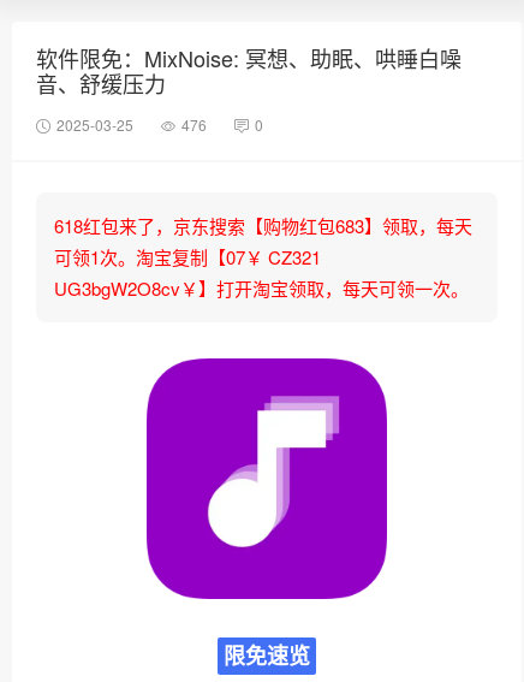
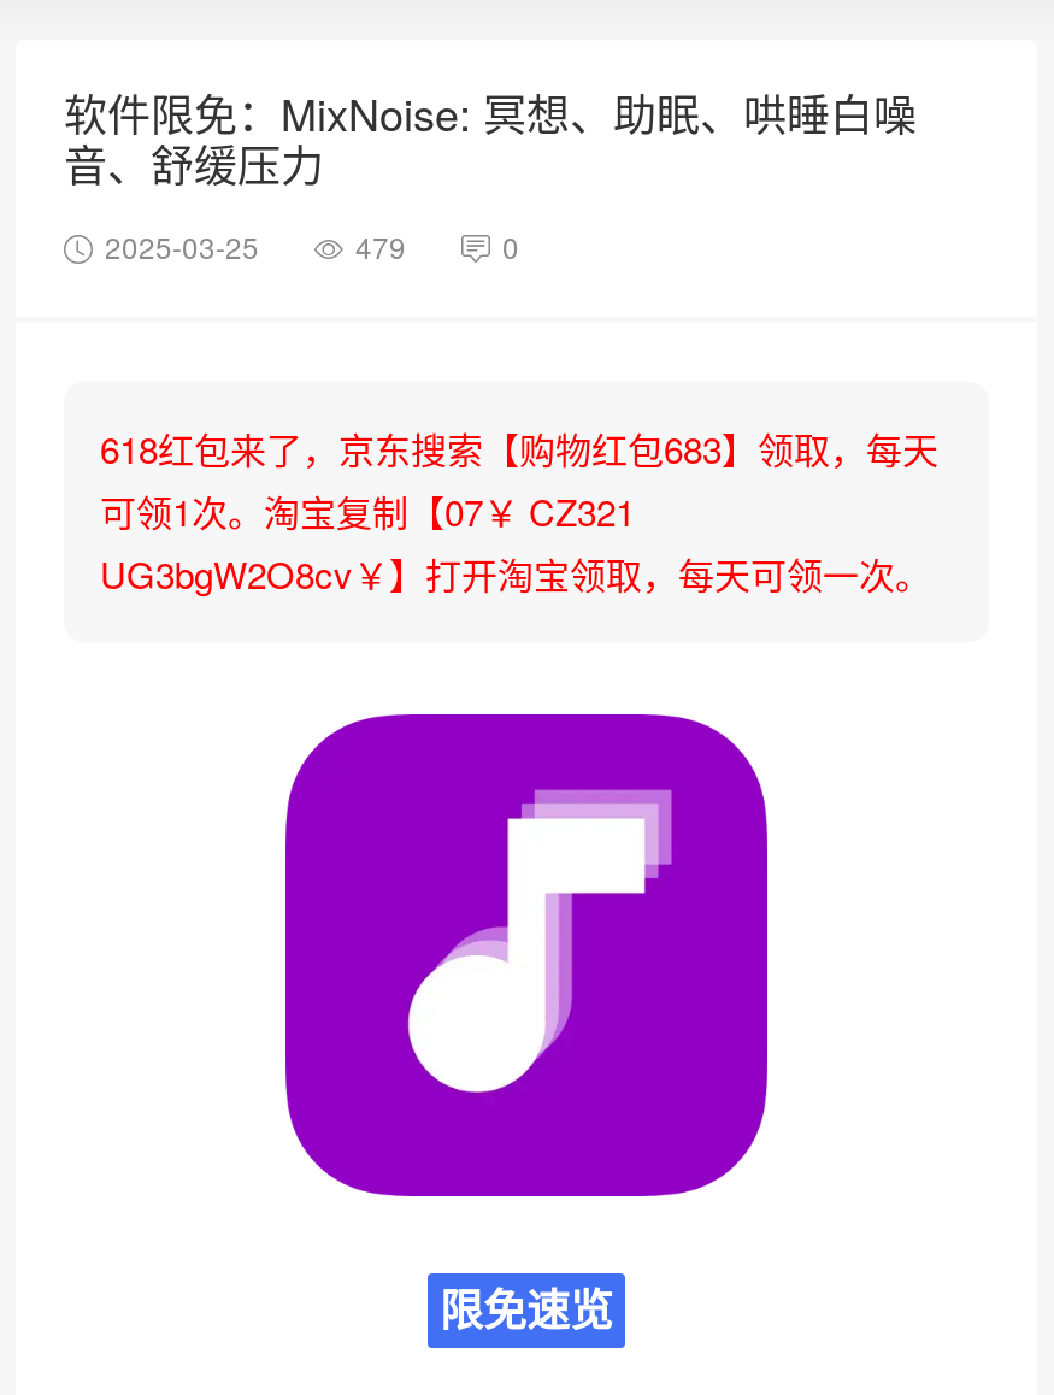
- 476
+ 479
